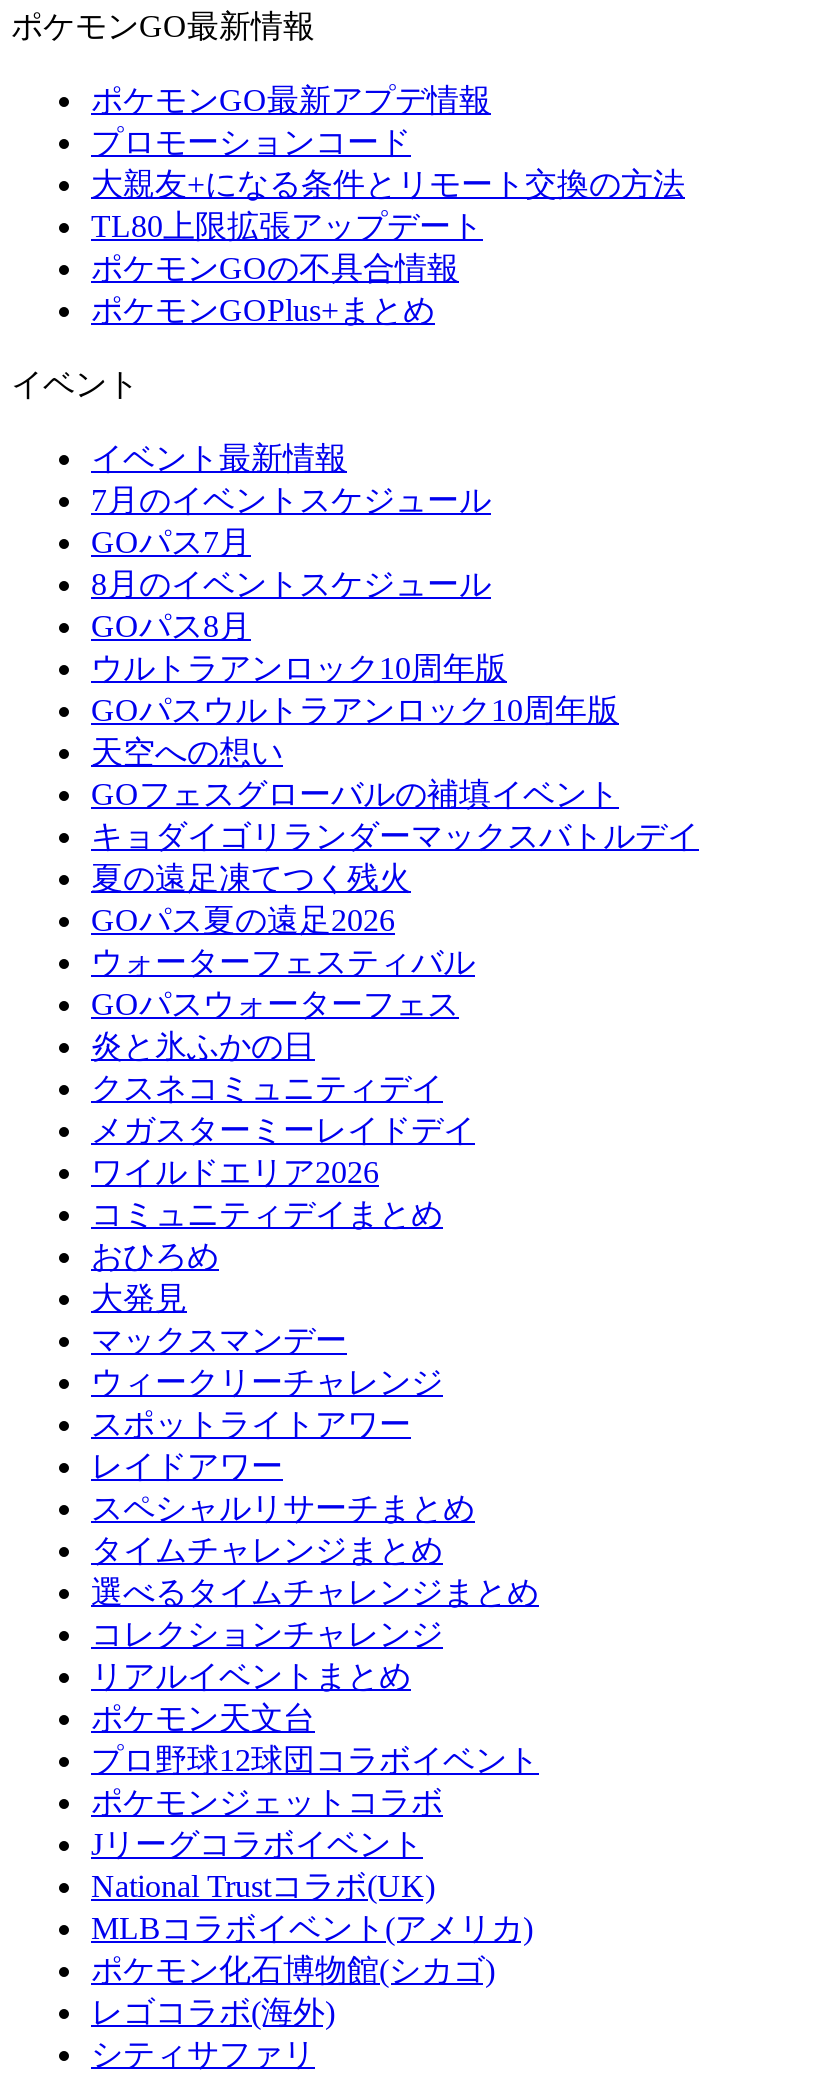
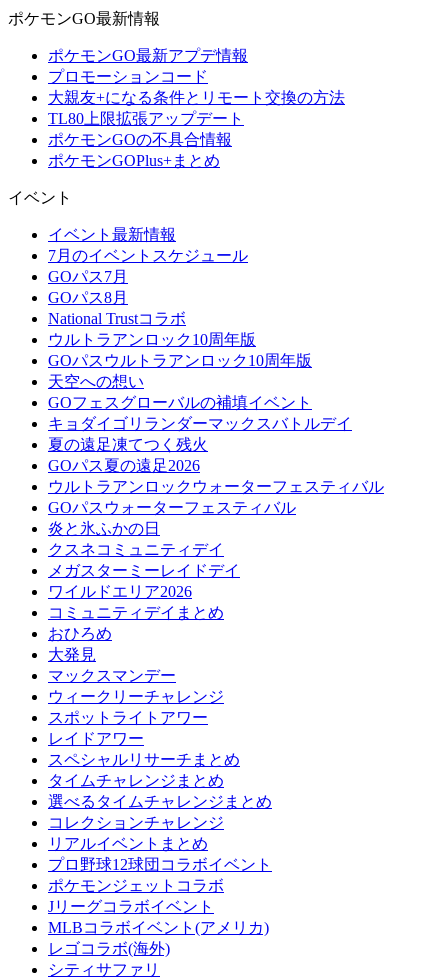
- 8月のイベントスケジュール

+ National Trustコラボ

- ウォーターフェスティバル
- GOパスウォーターフェス
+ ウルトラアンロックウォーターフェスティバル
+ GOパスウォーターフェスティバル

- ポケモン天文台

- National Trustコラボ(UK)

- ポケモン化石博物館(シカゴ)
